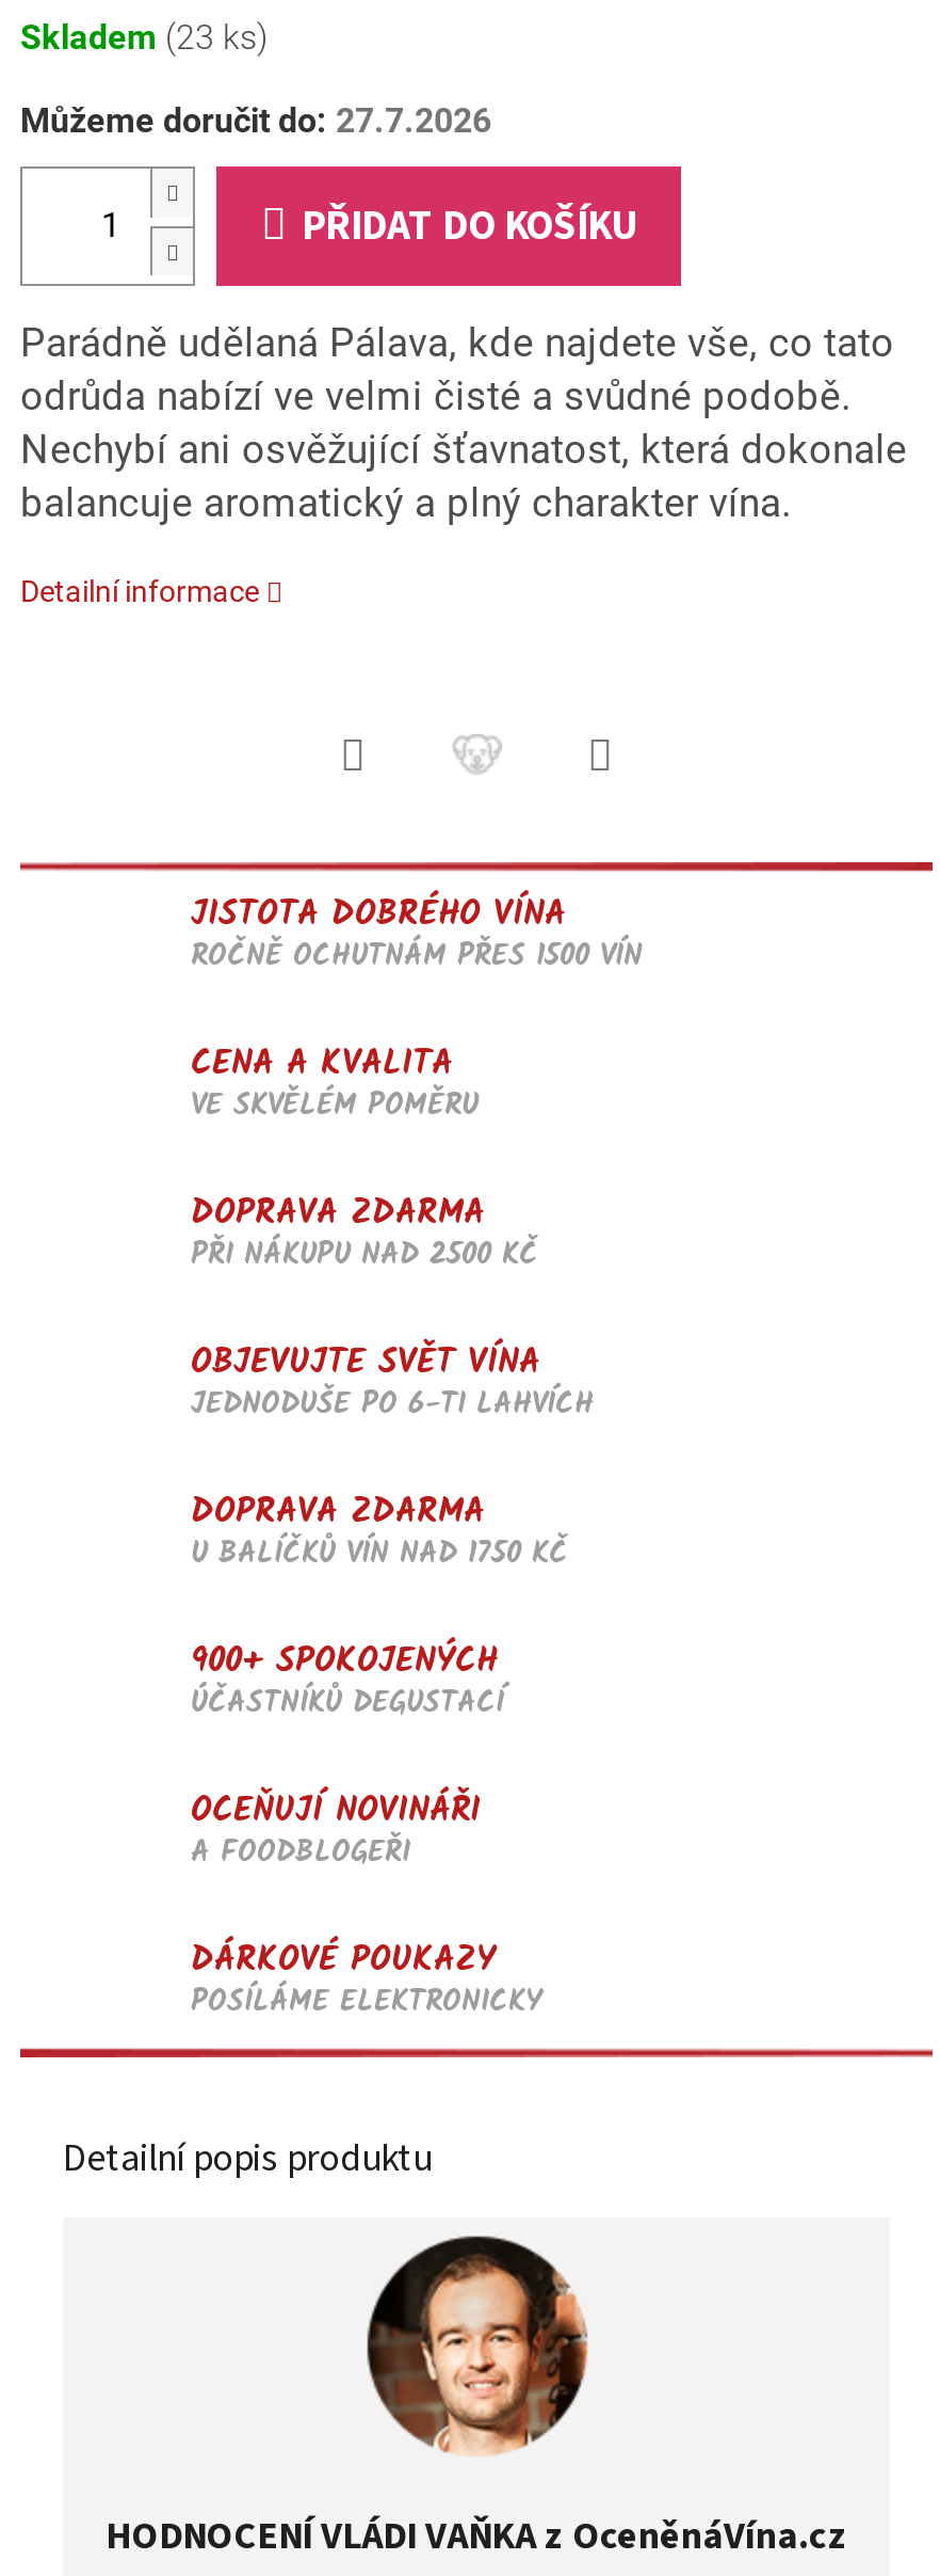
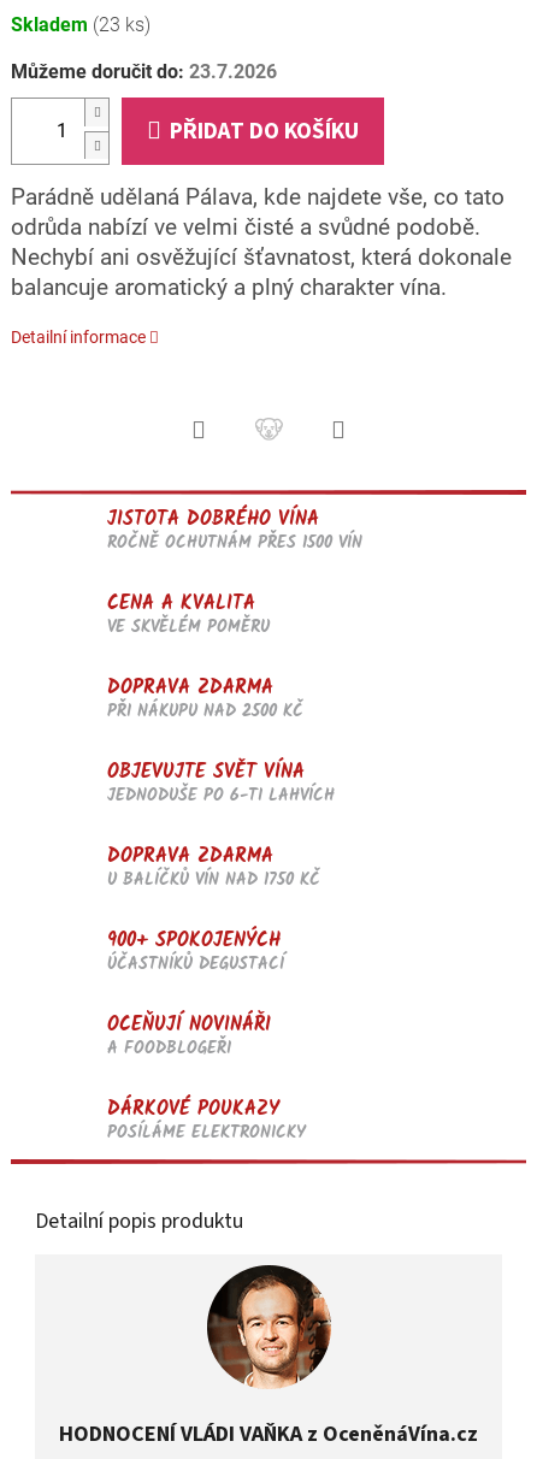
- Můžeme doručit do: 27.7.2026
+ Můžeme doručit do: 23.7.2026
